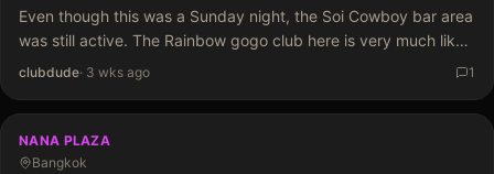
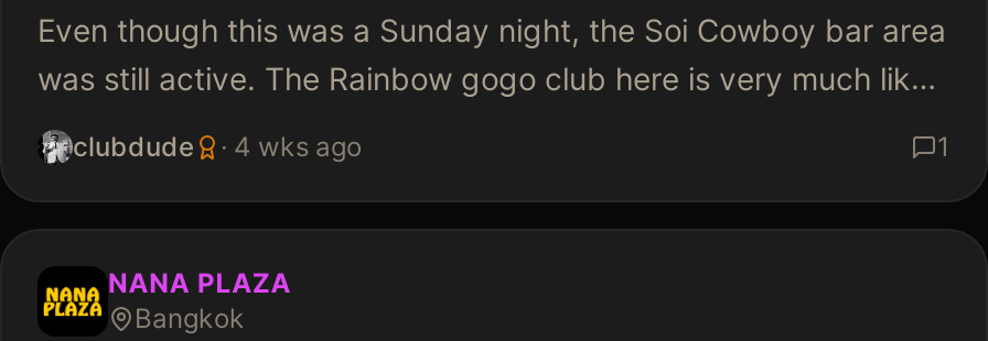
- clubdude · 3 wks ago
+ clubdude
+ · 4 wks ago
